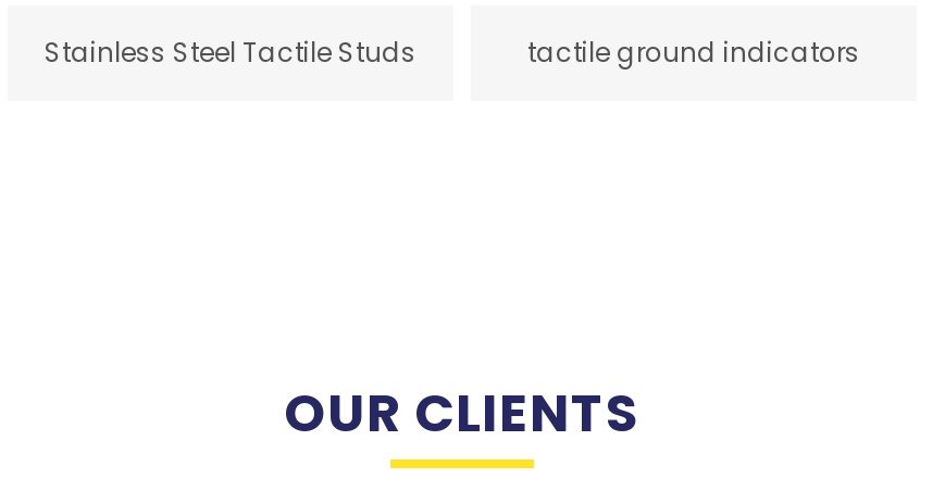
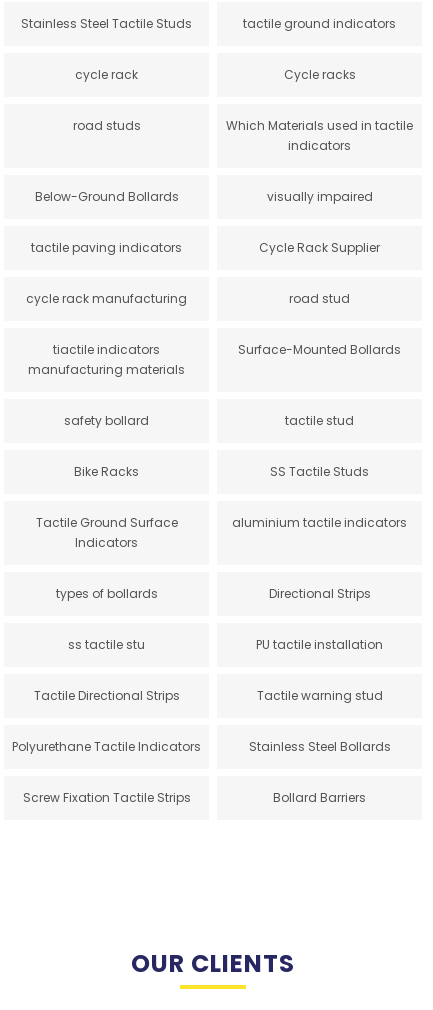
+ types of bollards
+ Directional Strips
+ ss tactile stu
+ PU tactile installation
+ Tactile Directional Strips
+ Tactile warning stud
+ Polyurethane Tactile Indicators
+ Stainless Steel Bollards
+ Screw Fixation Tactile Strips
+ Bollard Barriers

+ cycle rack
+ Cycle racks
+ road studs
+ Which Materials used in tactile
+ indicators
+ Below-Ground Bollards
+ visually impaired
+ tactile paving indicators
+ Cycle Rack Supplier
+ cycle rack manufacturing
+ road stud
+ tiactile indicators
+ manufacturing materials

+ safety bollard
+ tactile stud
+ Bike Racks
+ SS Tactile Studs
+ Tactile Ground Surface
+ Indicators

+ aluminium tactile indicators

+ Surface-Mounted Bollards
